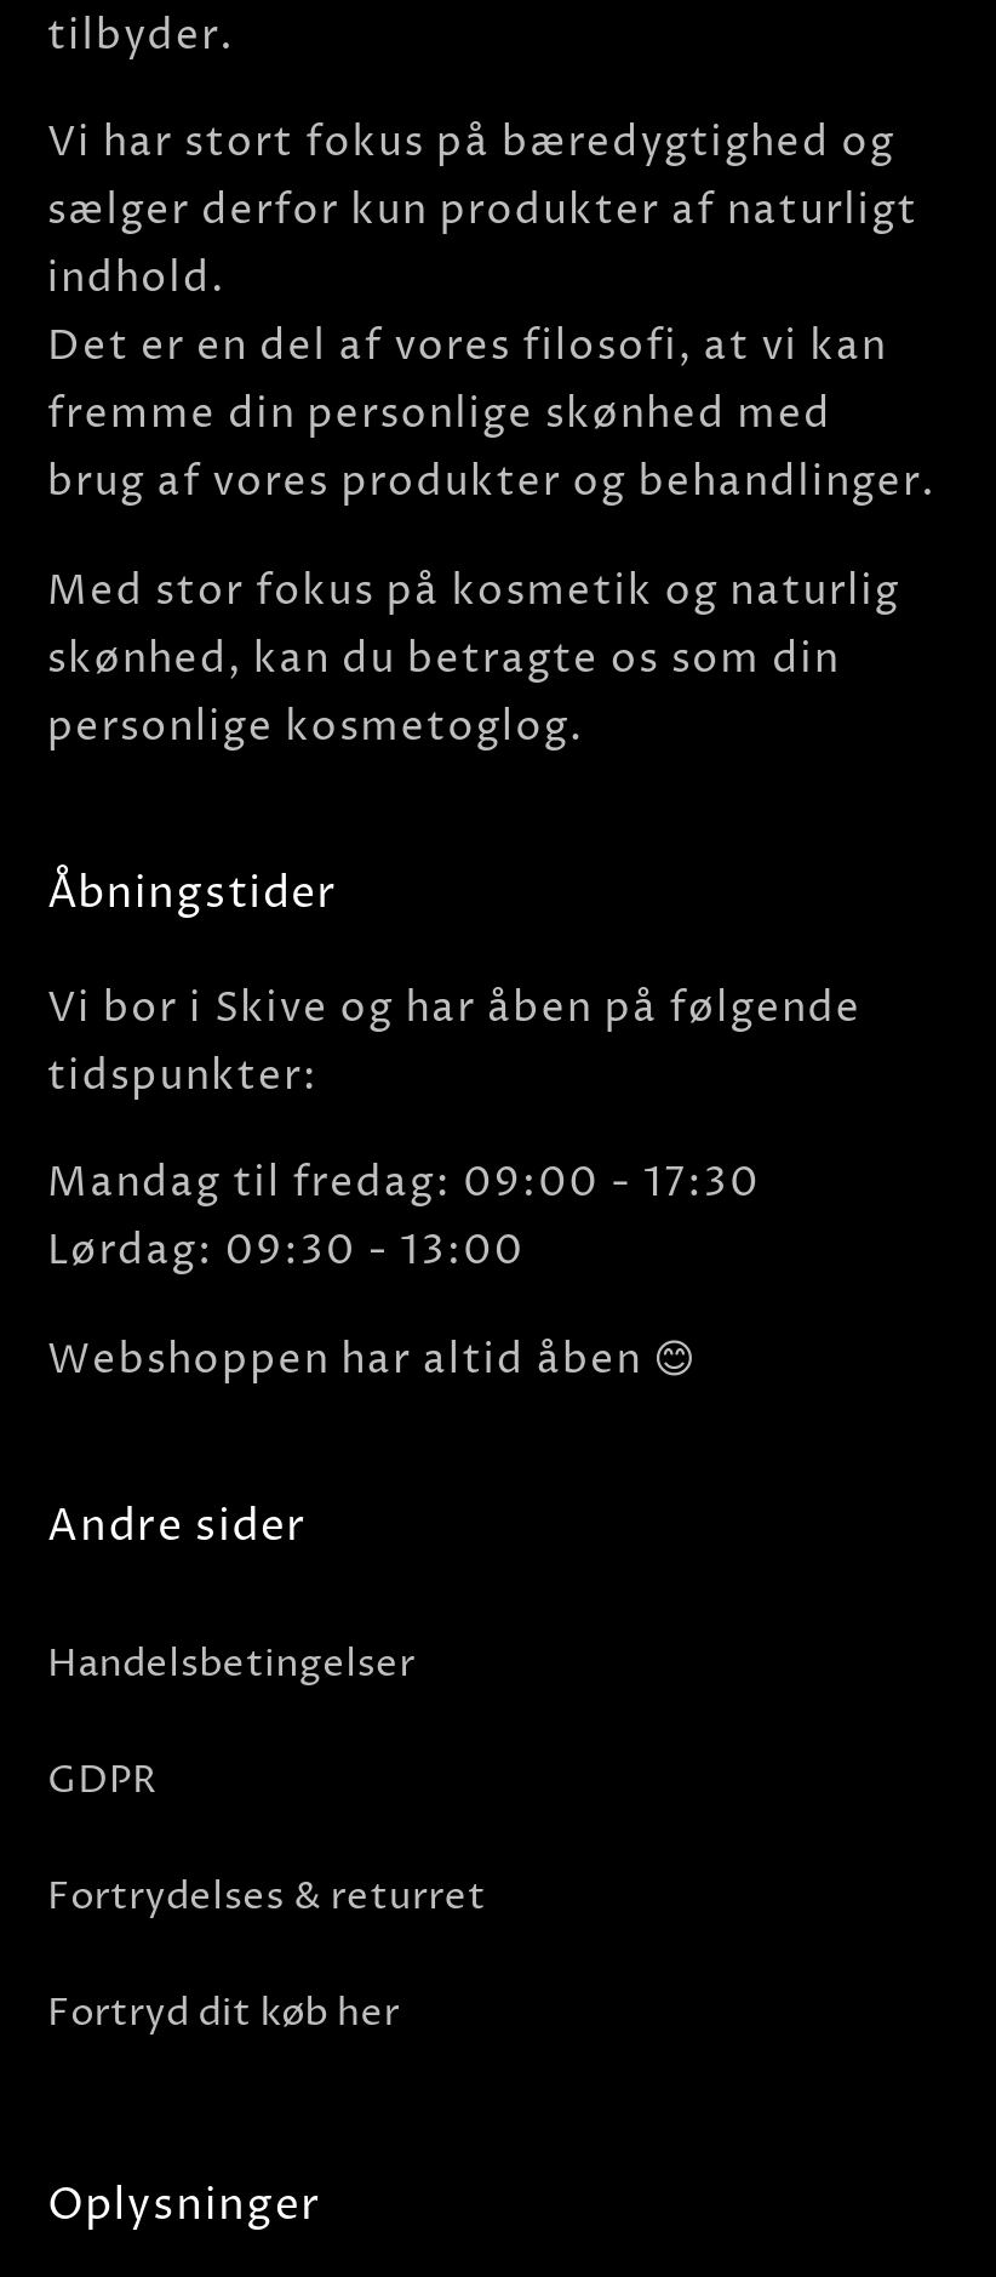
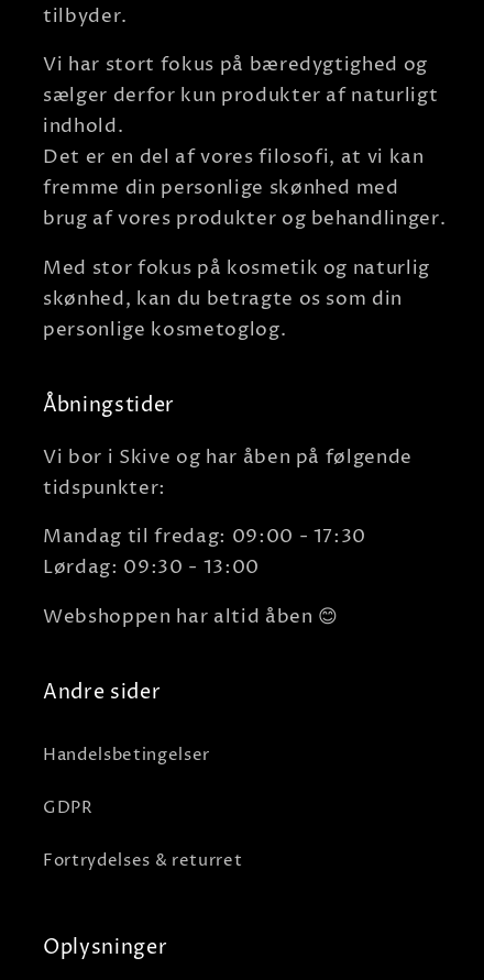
- Fortryd dit køb her
